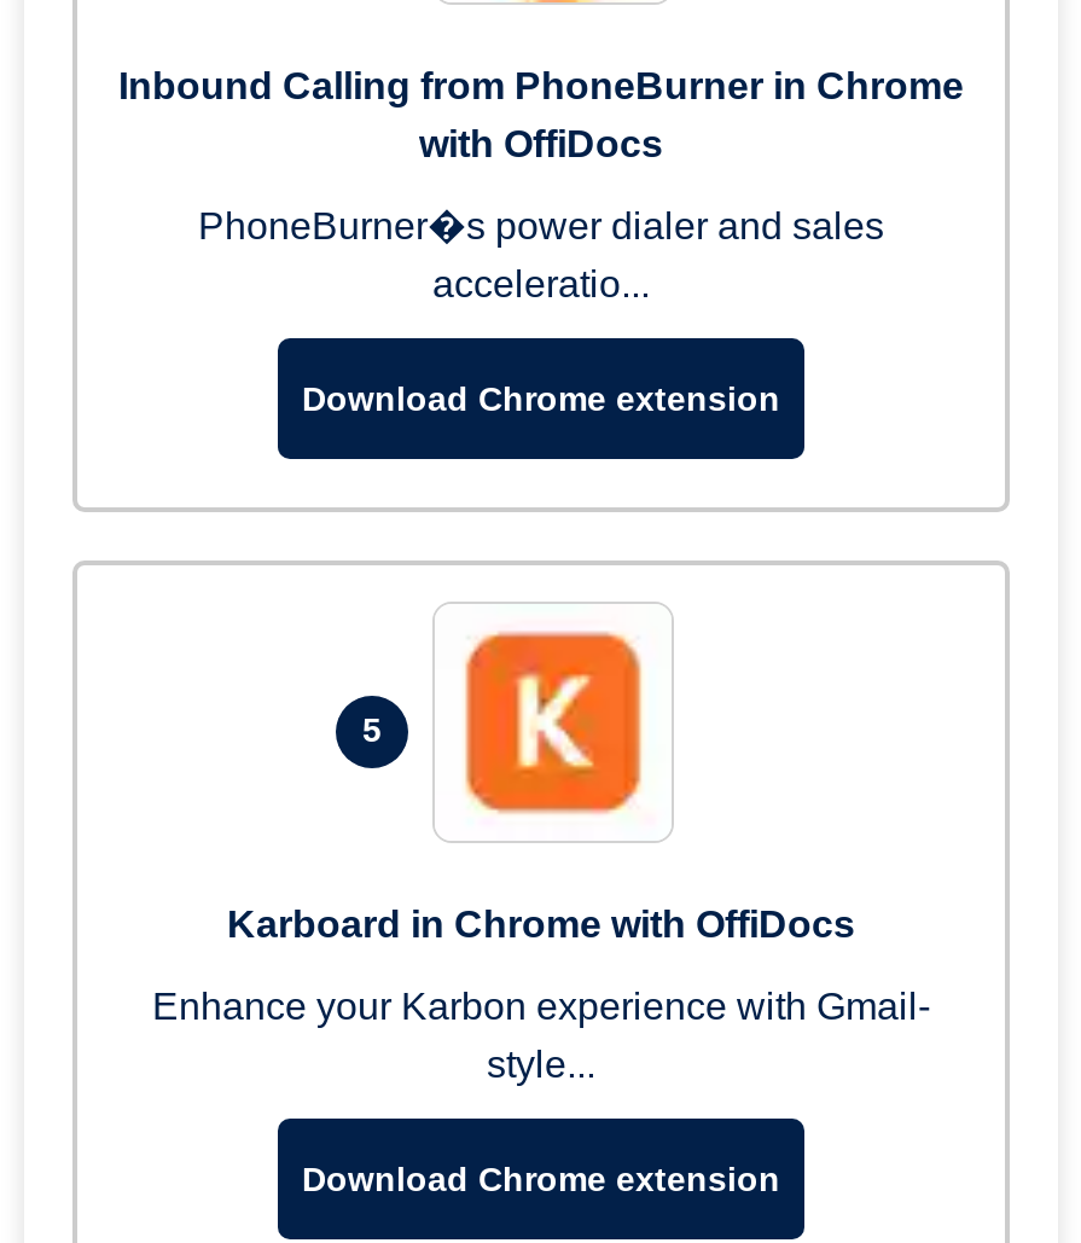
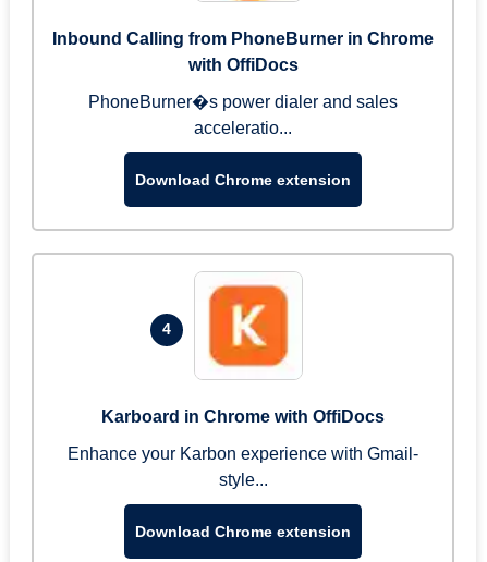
- 5
+ 4
